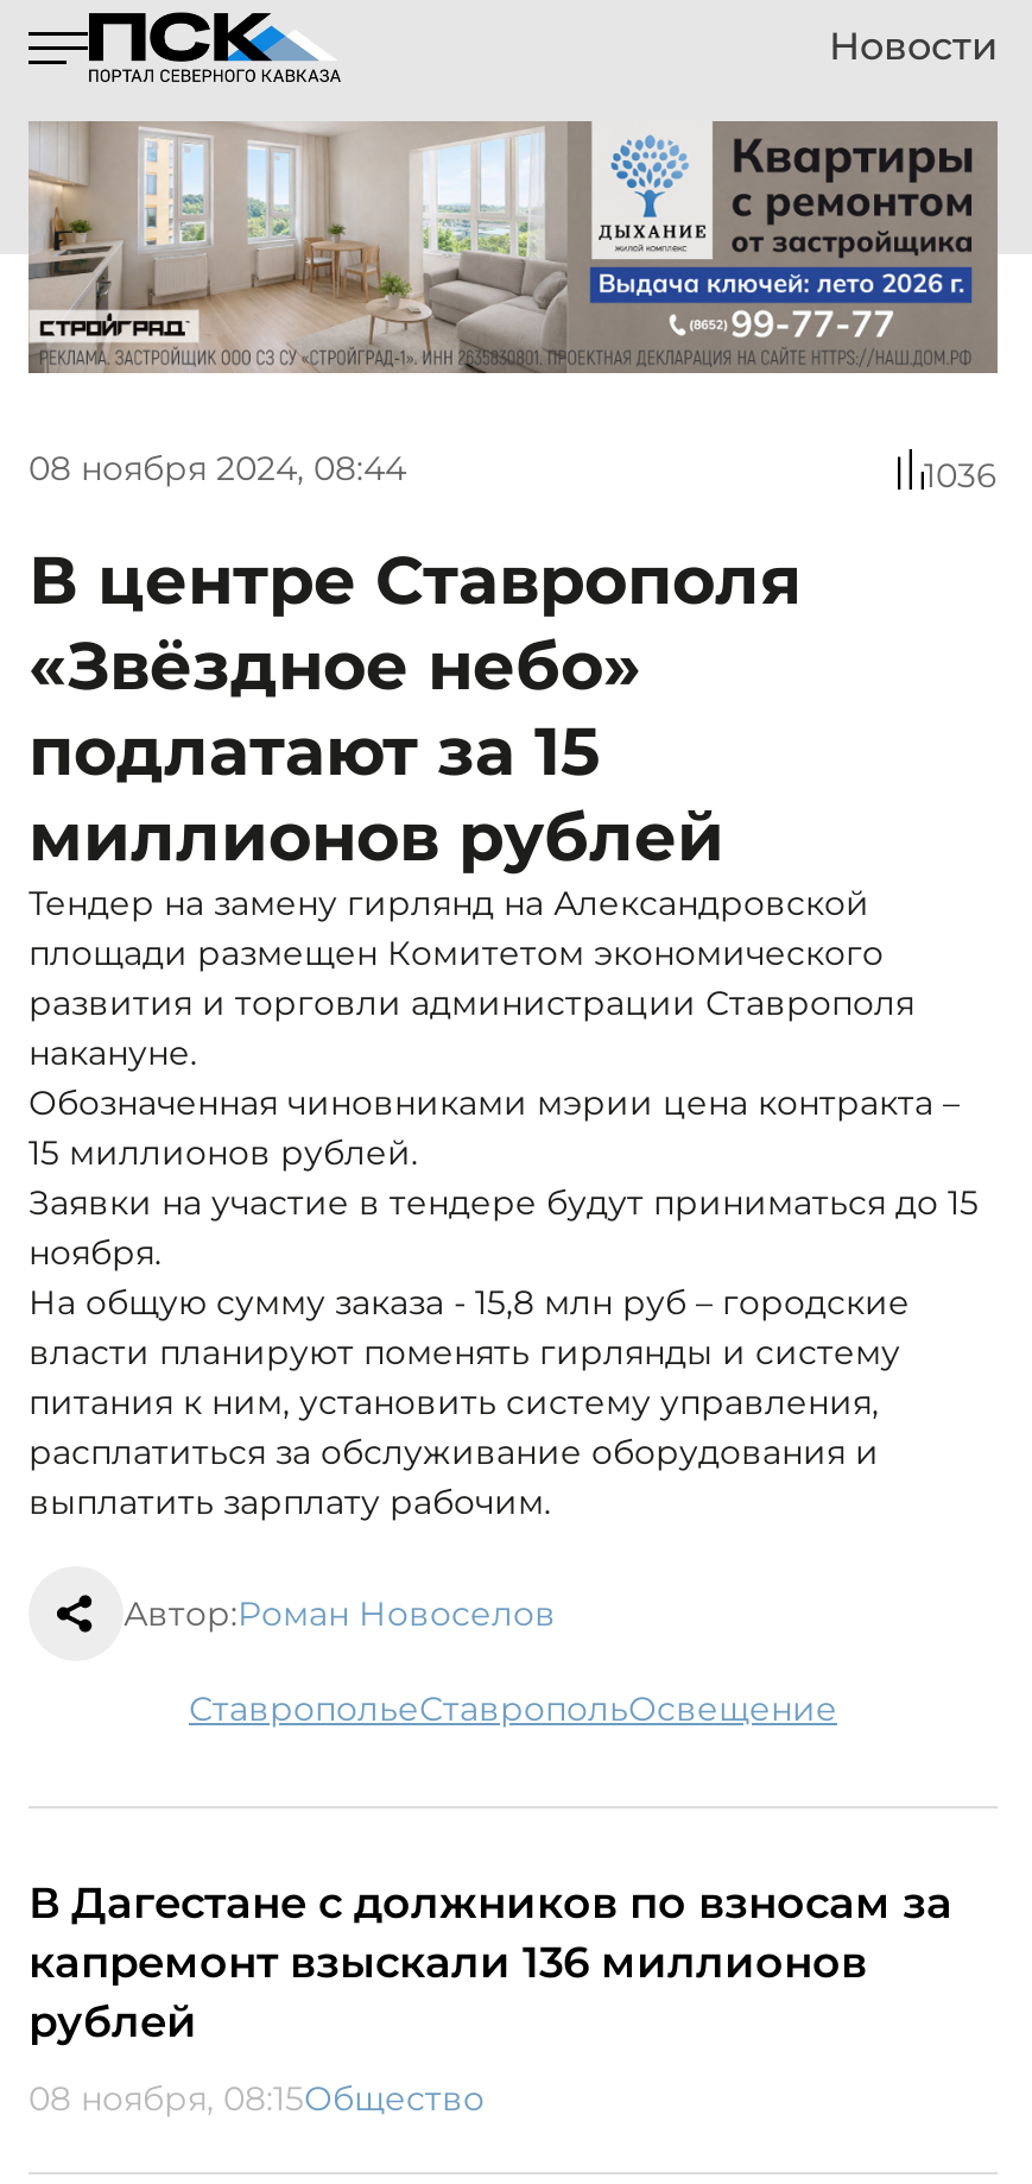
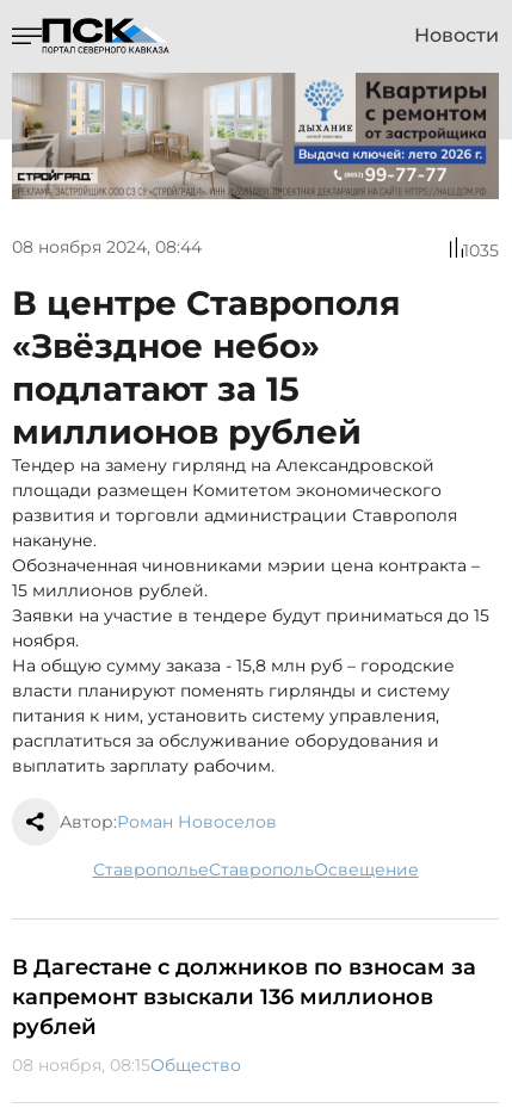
- 1036
+ 1035
